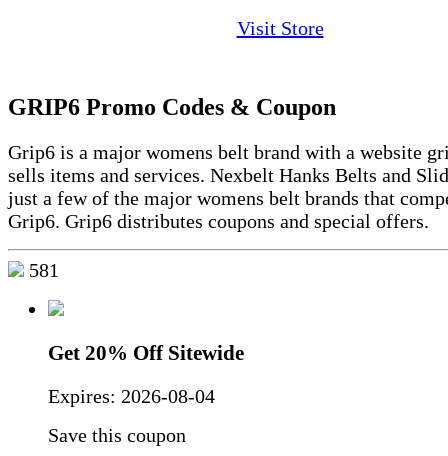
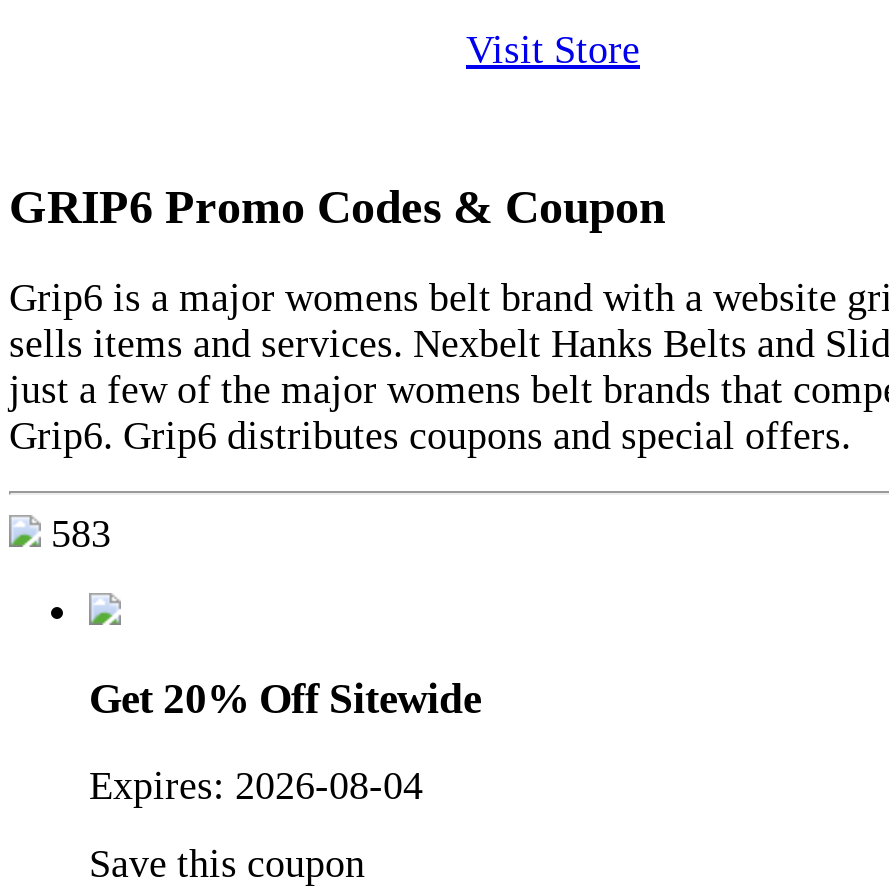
- 581
+ 583
